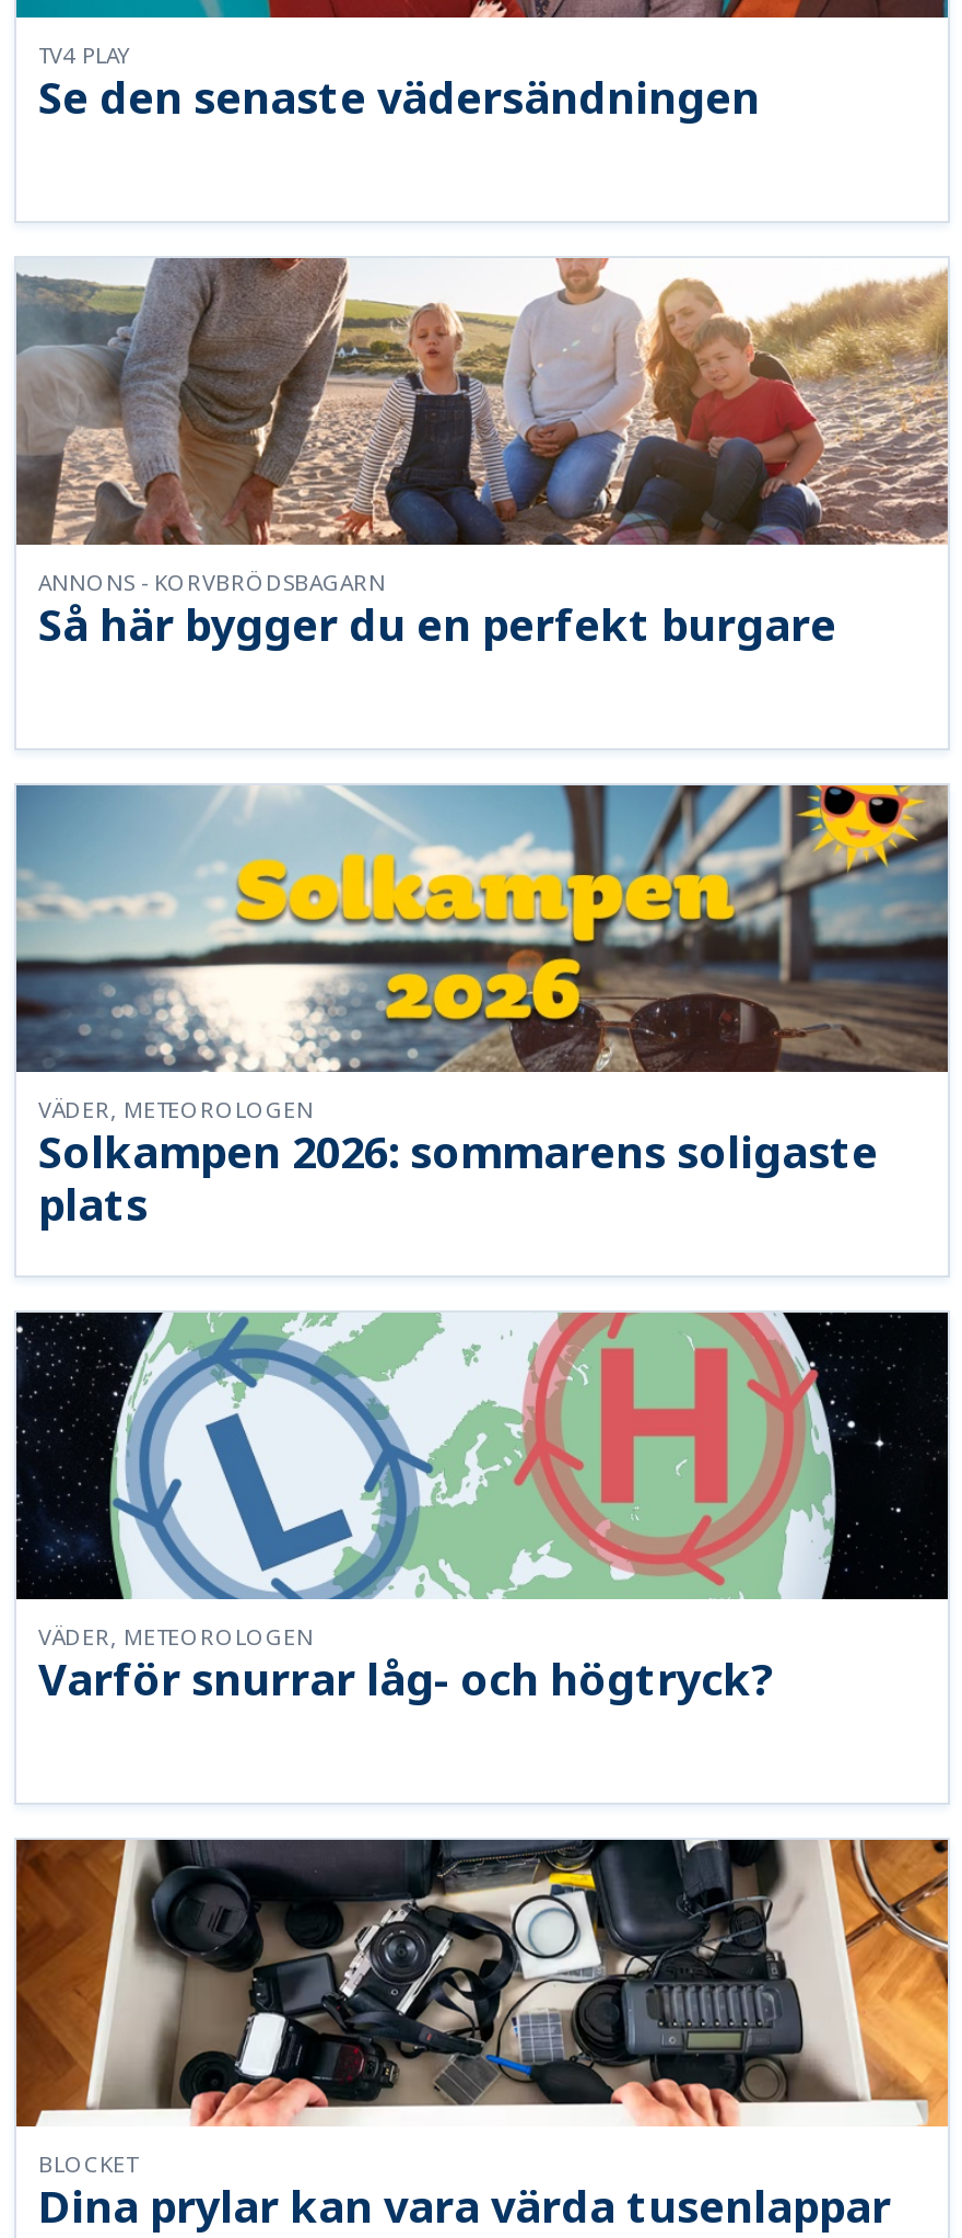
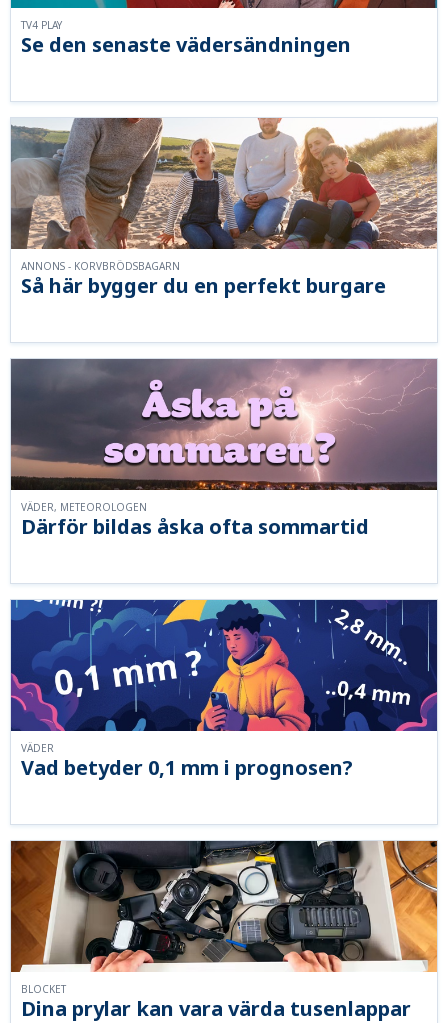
- [image]
- Solkampen 2026: sommarens soligaste
- plats
+ [image]
+ Därför bildas åska ofta sommartid

- [image]
- VÄDER, METEOROLOGEN
+ [image]
+ VÄDER

- Varför snurrar låg- och högtryck?
+ Vad betyder 0,1 mm i prognosen?
